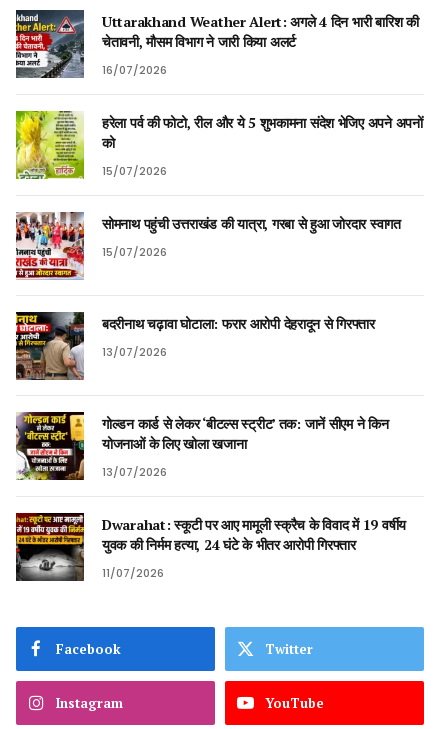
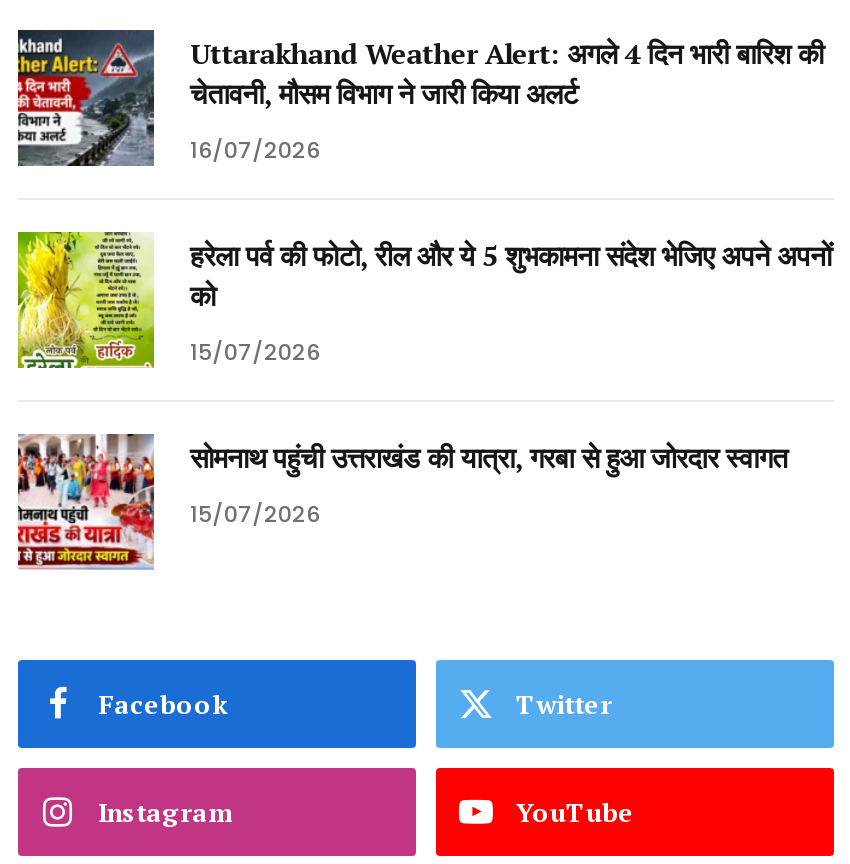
- [image]
- बदरीनाथ चढ़ावा घोटाला: फरार आरोपी देहरादून से गिरफ्तार
- 13/07/2026

- [image]
- गोल्डन कार्ड से लेकर ‘बीटल्स स्ट्रीट’ तक: जानें सीएम ने किन
- योजनाओं के लिए खोला खजाना
- 13/07/2026
- Dwarahat: स्कूटी पर आए मामूली स्क्रैच के विवाद में 19 वर्षीय
- युवक की निर्मम हत्या, 24 घंटे के भीतर आरोपी गिरफ्तार
- 11/07/2026

- [image]
